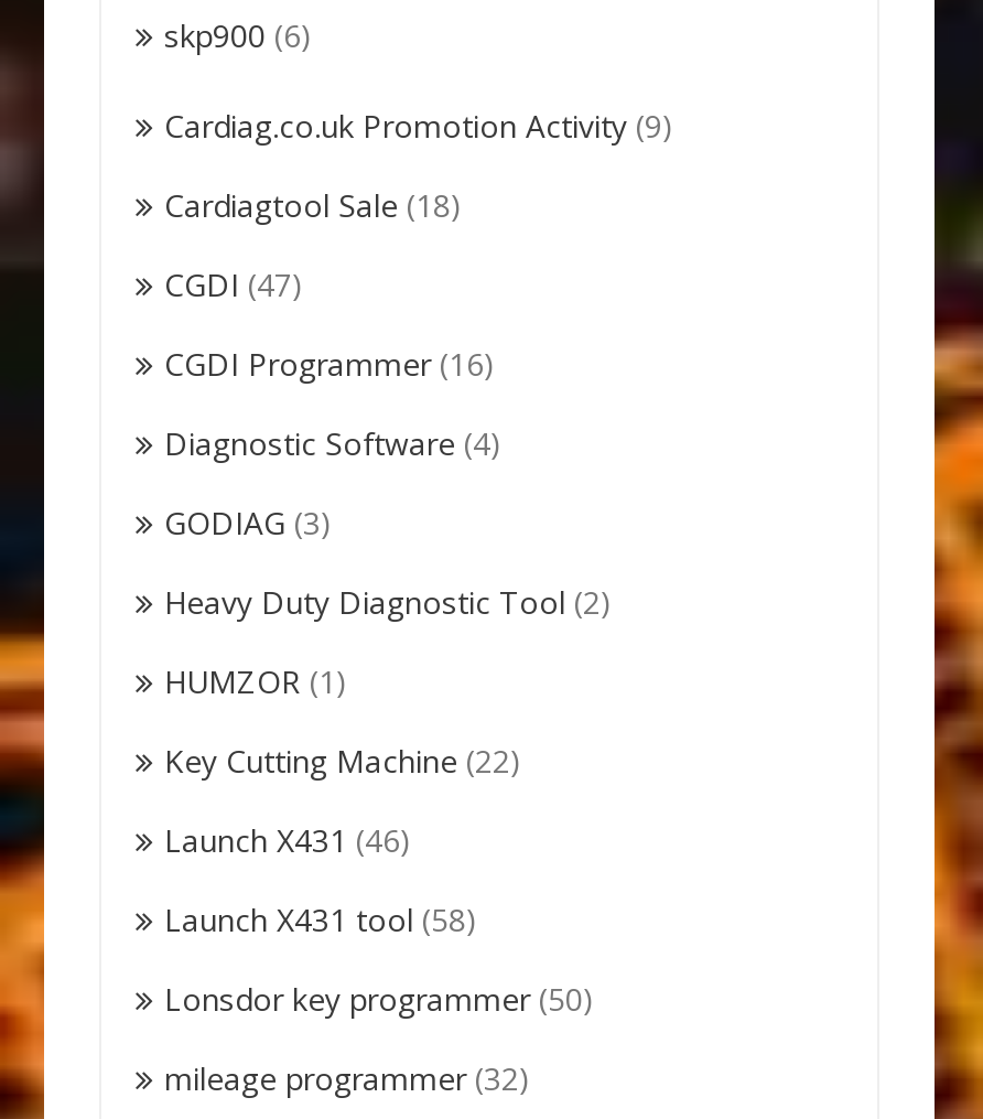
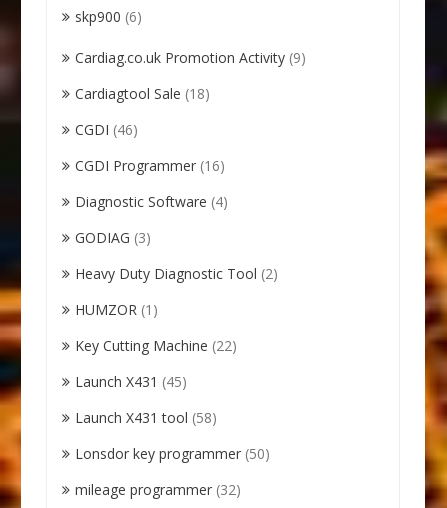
- CGDI (47)
+ CGDI (46)

- Launch X431 (46)
+ Launch X431 (45)
